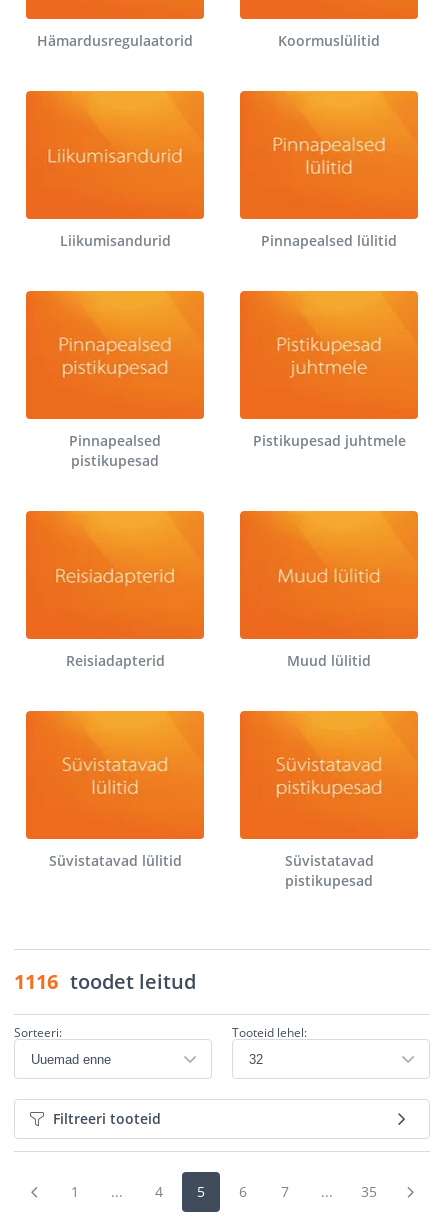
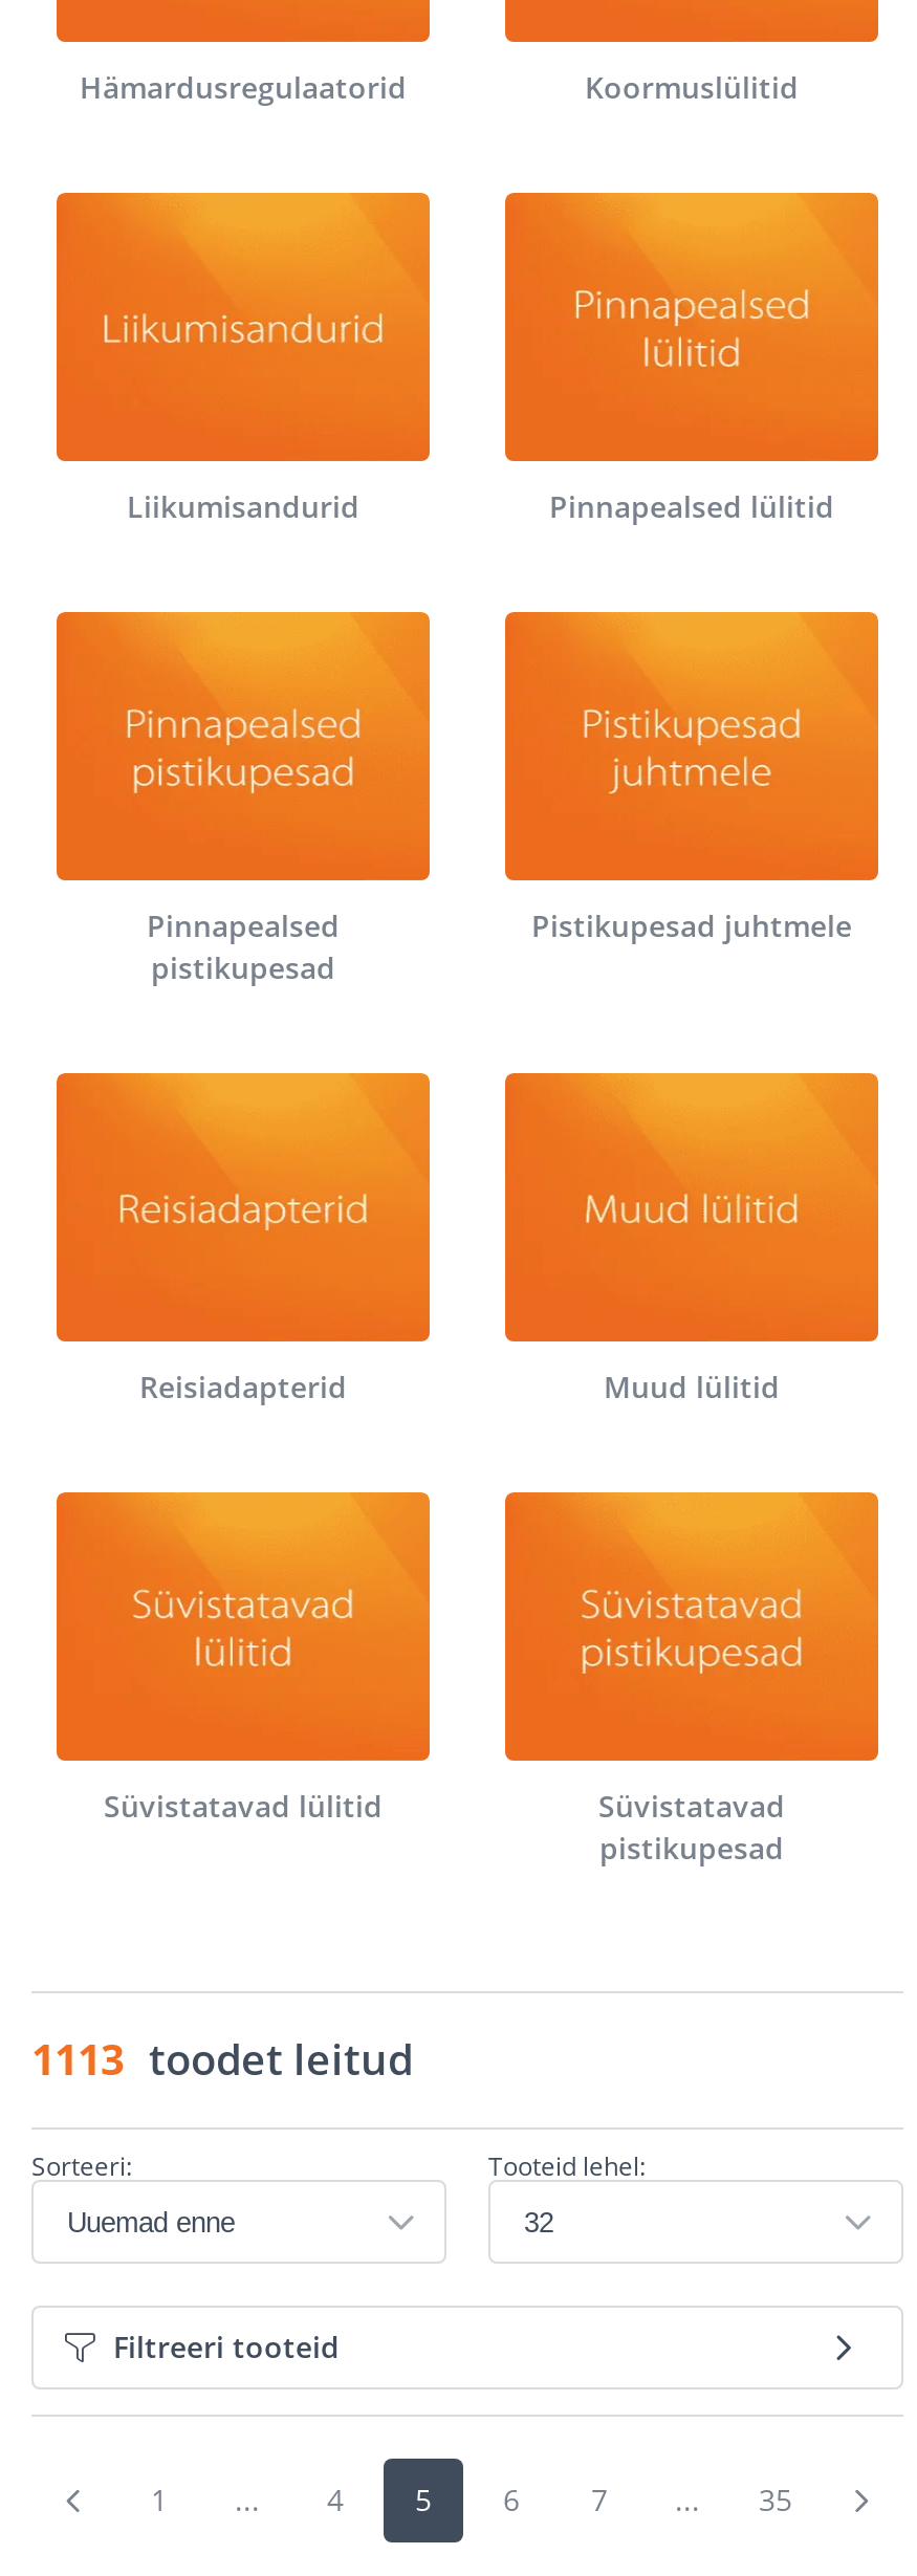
- 1116 toodet leitud
+ 1113 toodet leitud
